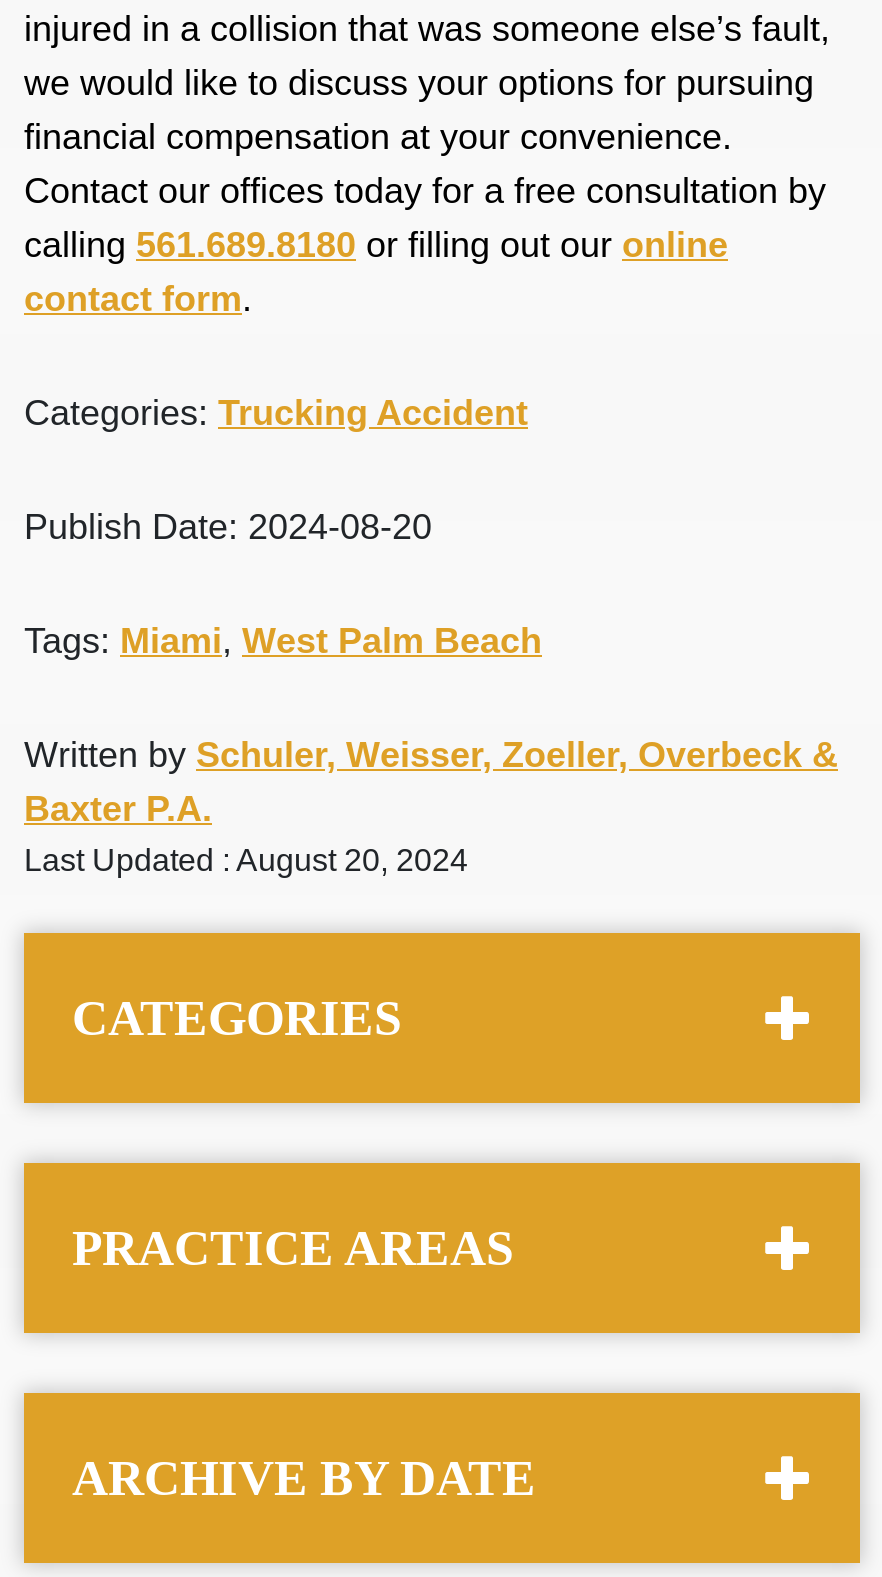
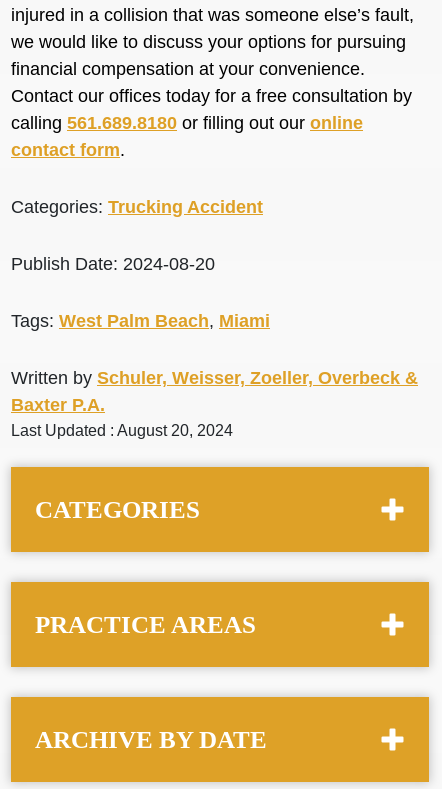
- Tags: Miami, West Palm Beach
+ Tags: West Palm Beach, Miami
